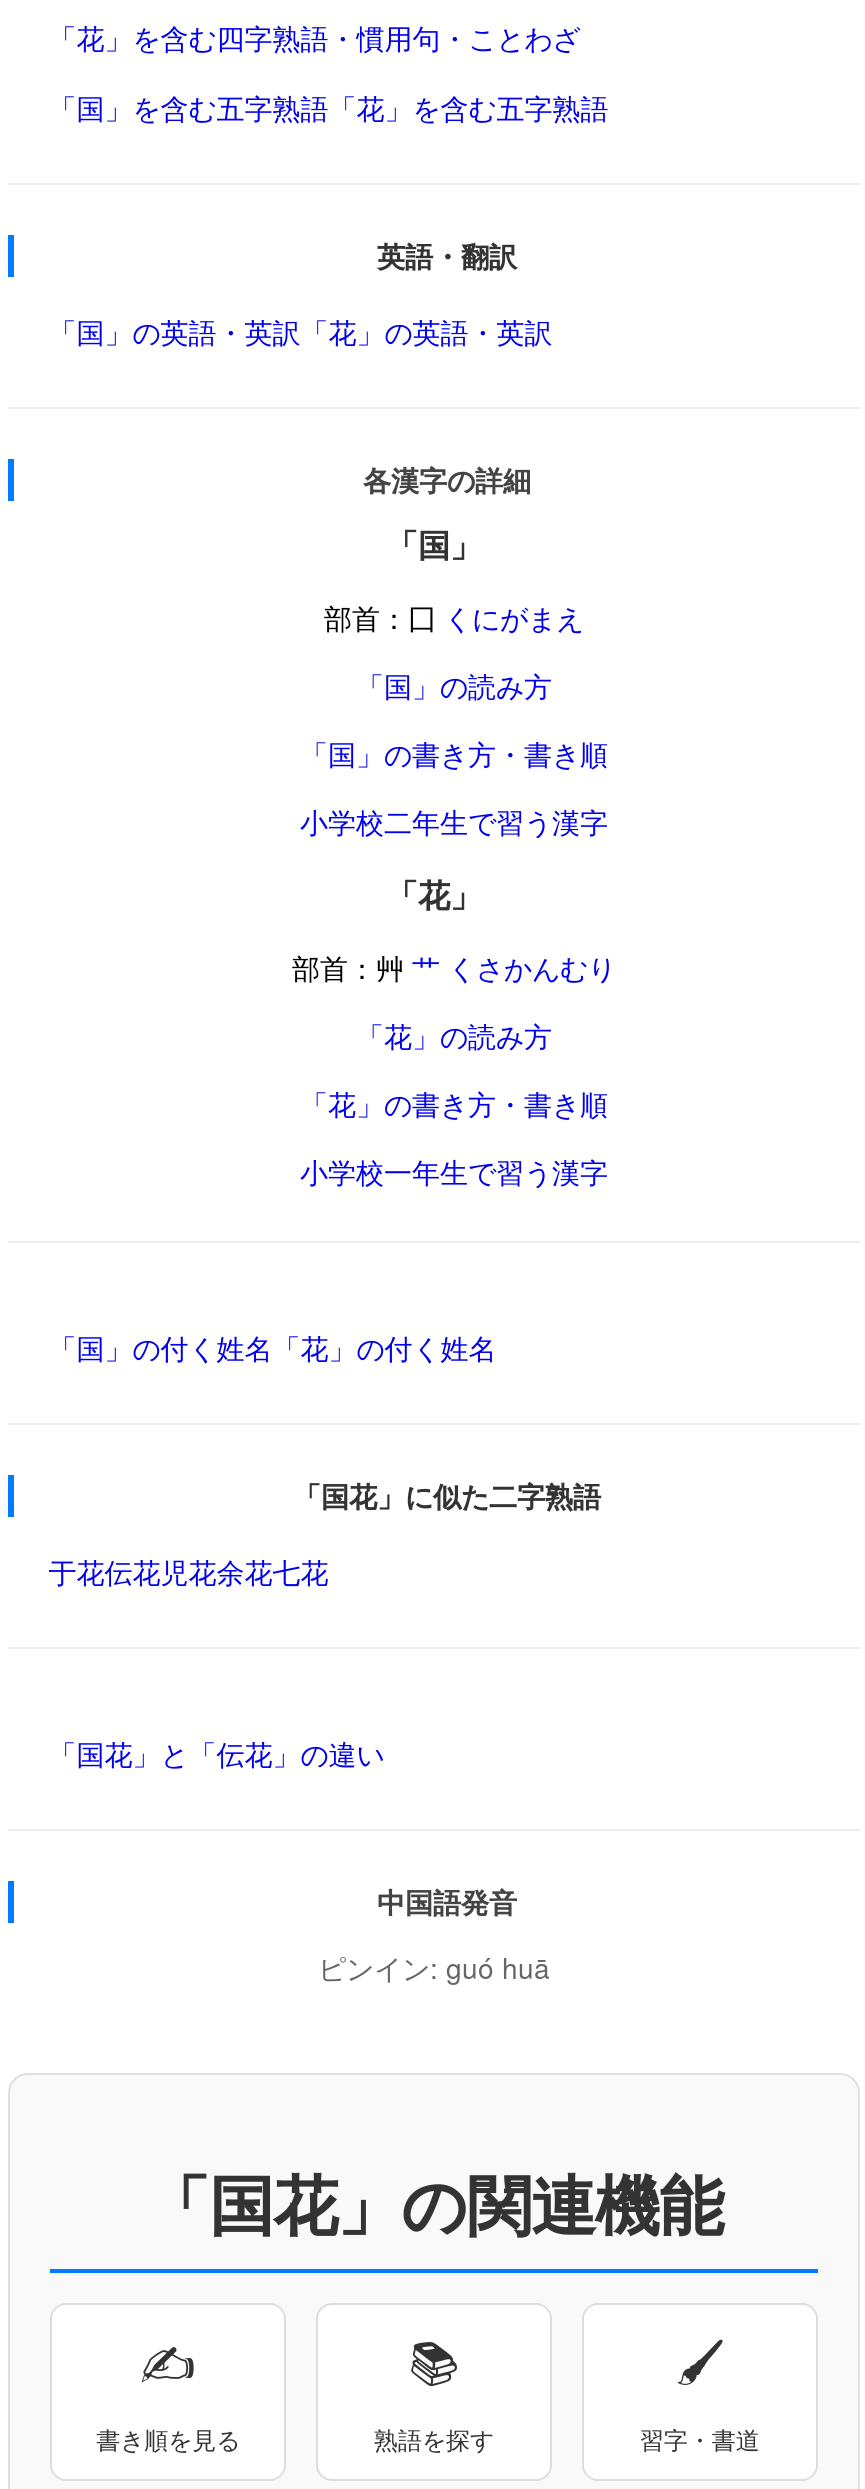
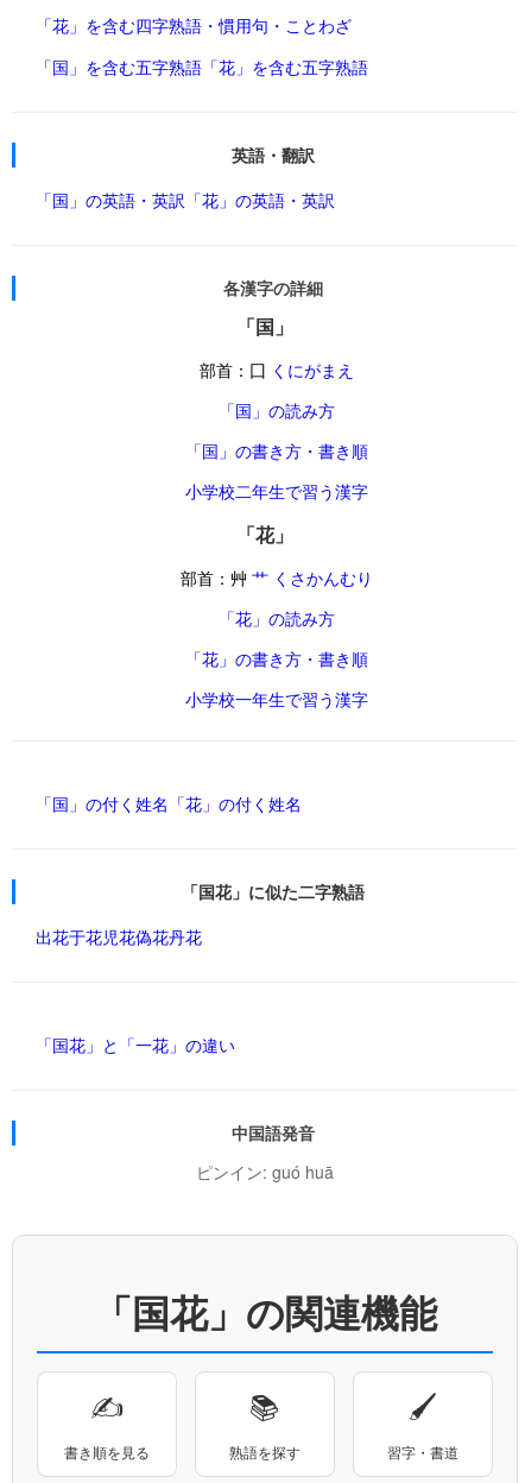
- 于花伝花児花余花七花
+ 出花于花児花偽花丹花

- 「国花」と「伝花」の違い
+ 「国花」と「一花」の違い
